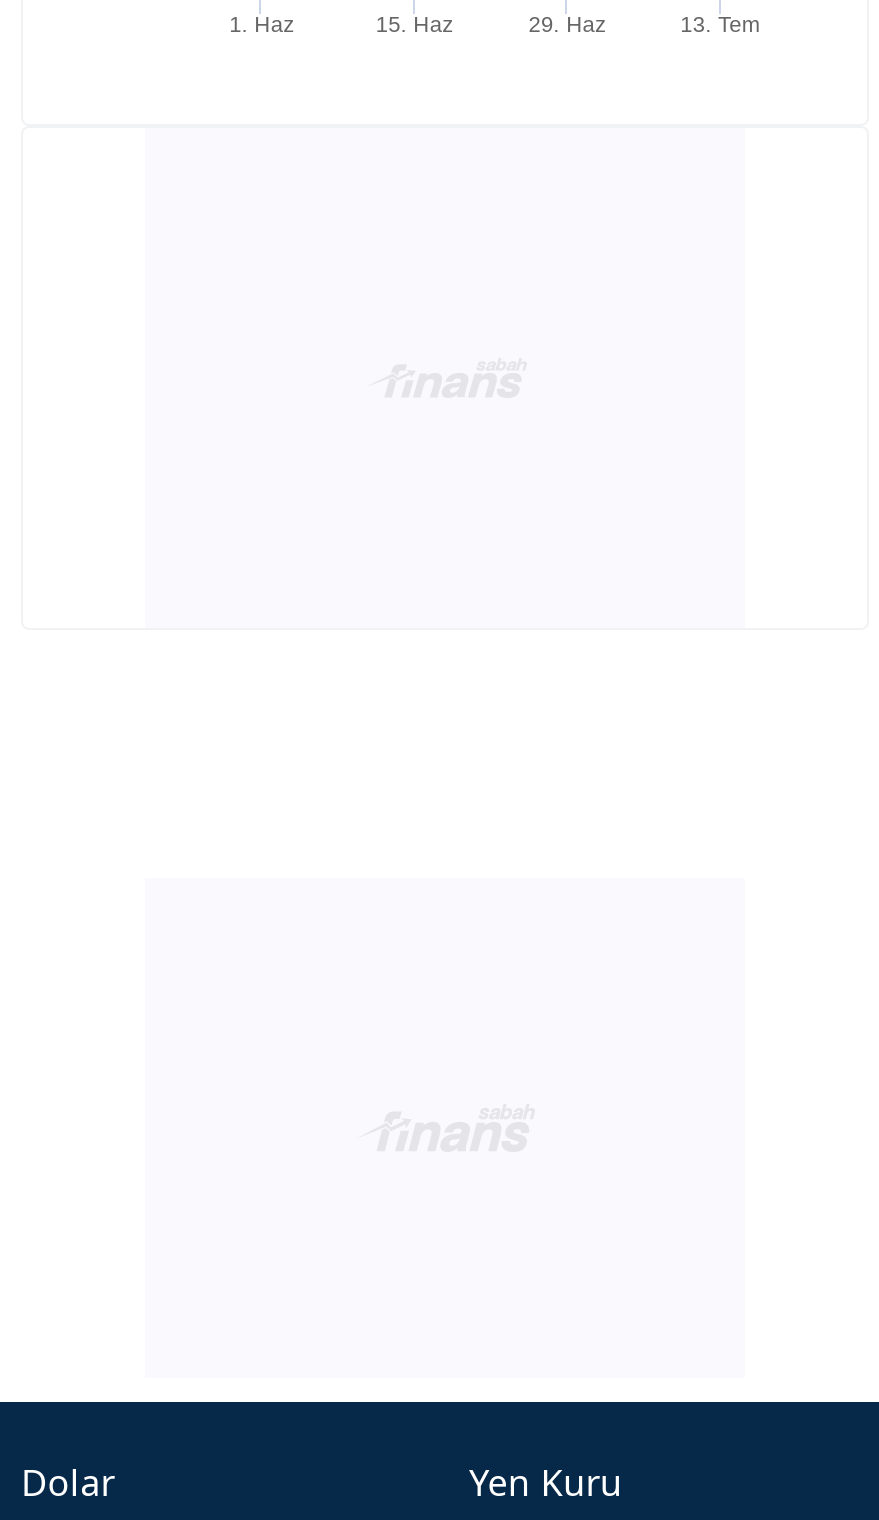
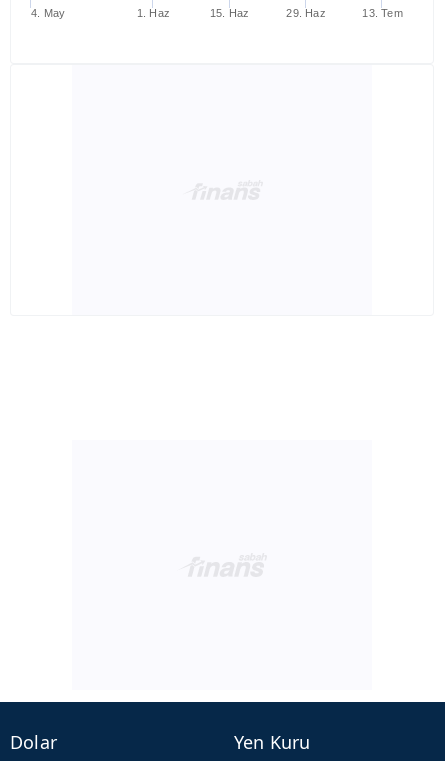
+ 4. May
